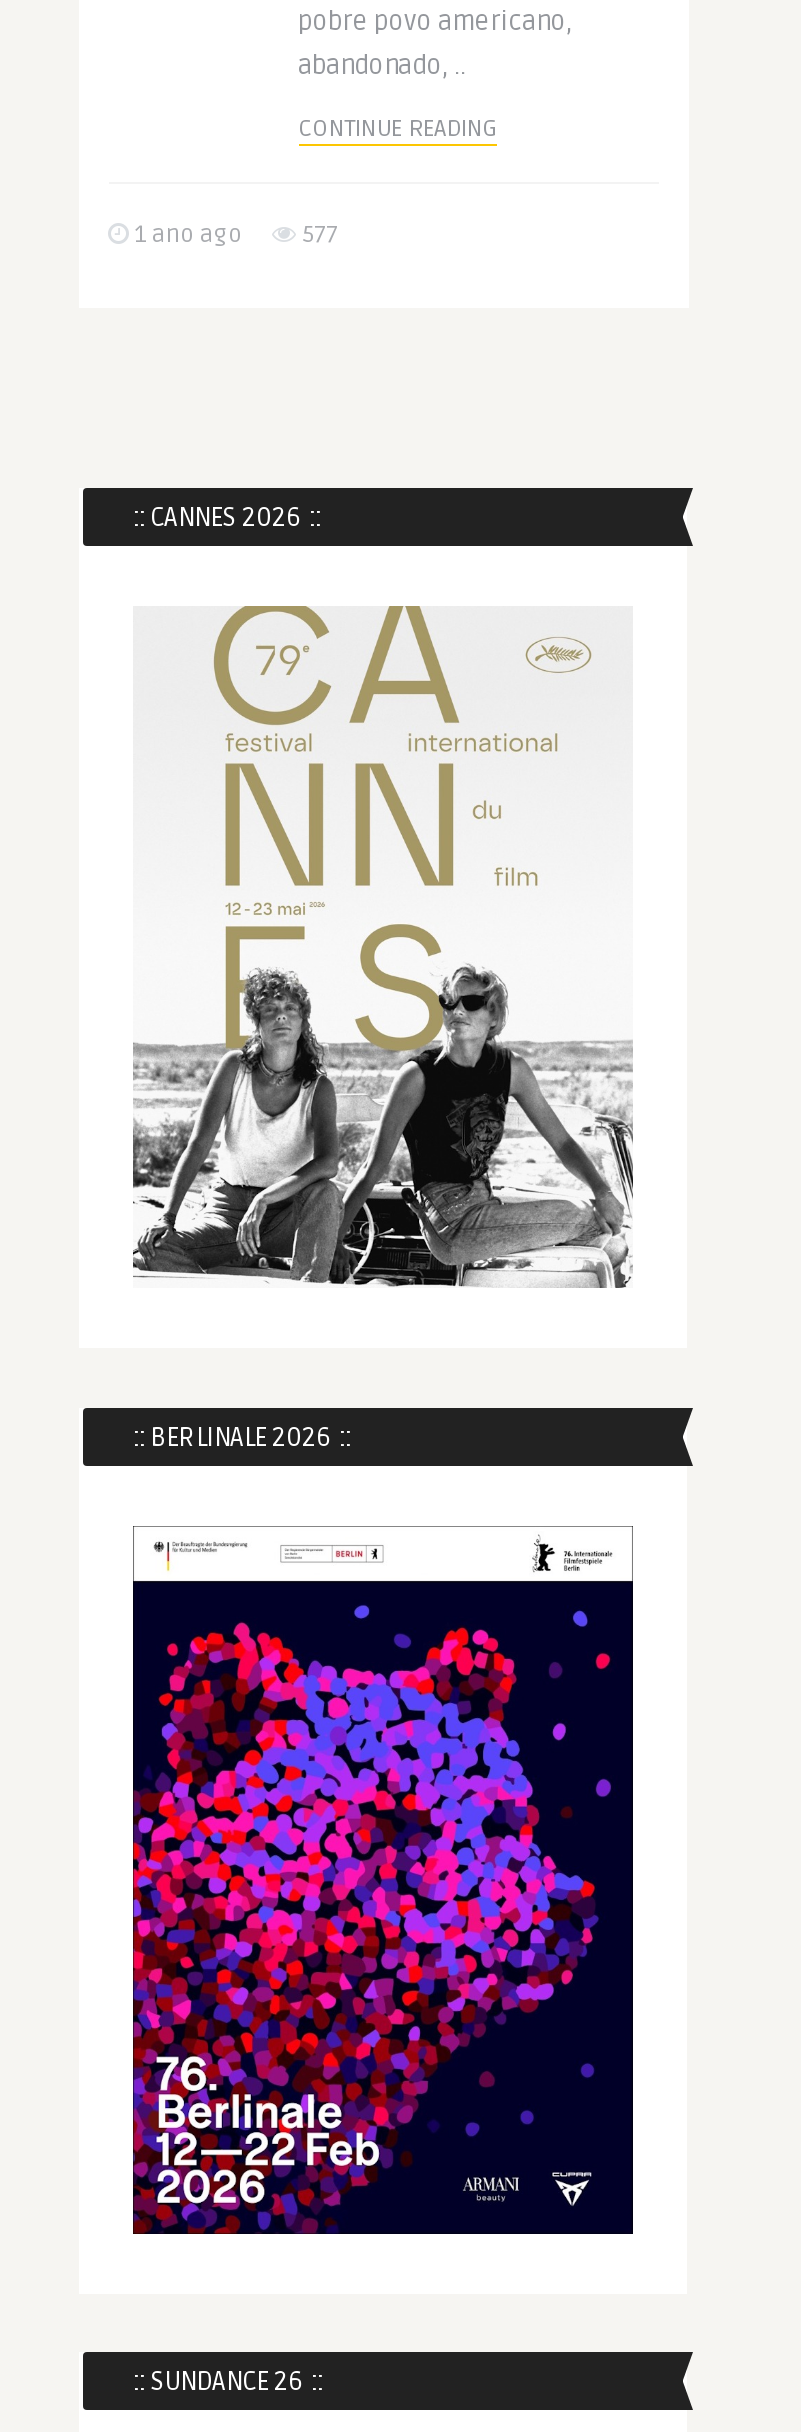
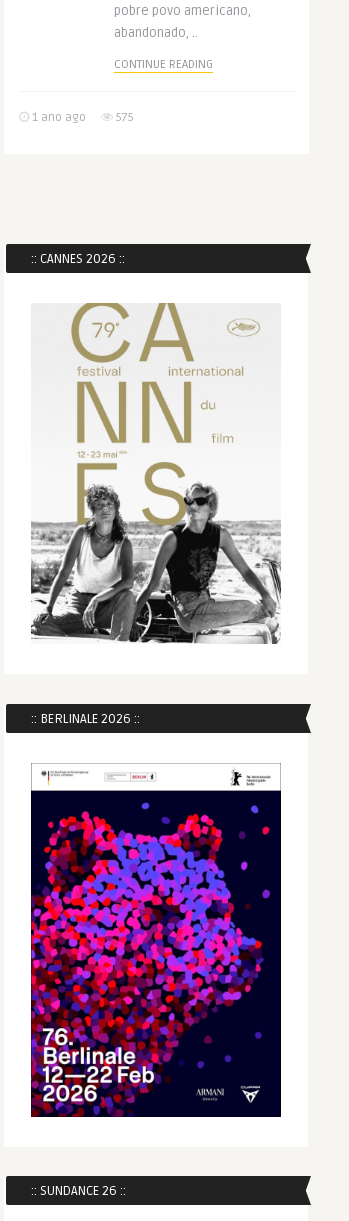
- 1 ano ago 577
+ 1 ano ago 575
